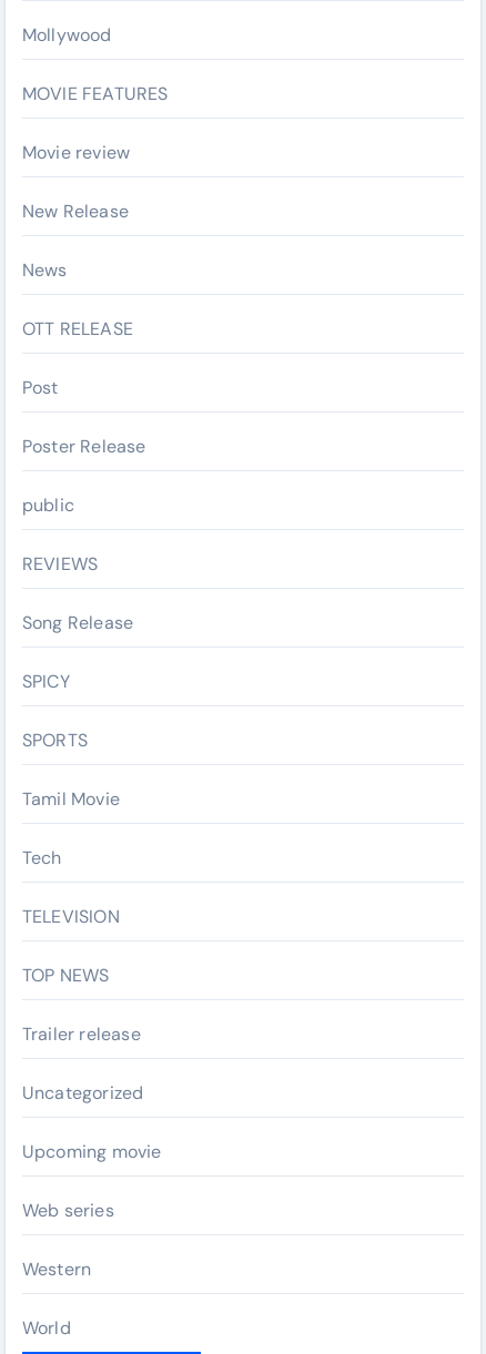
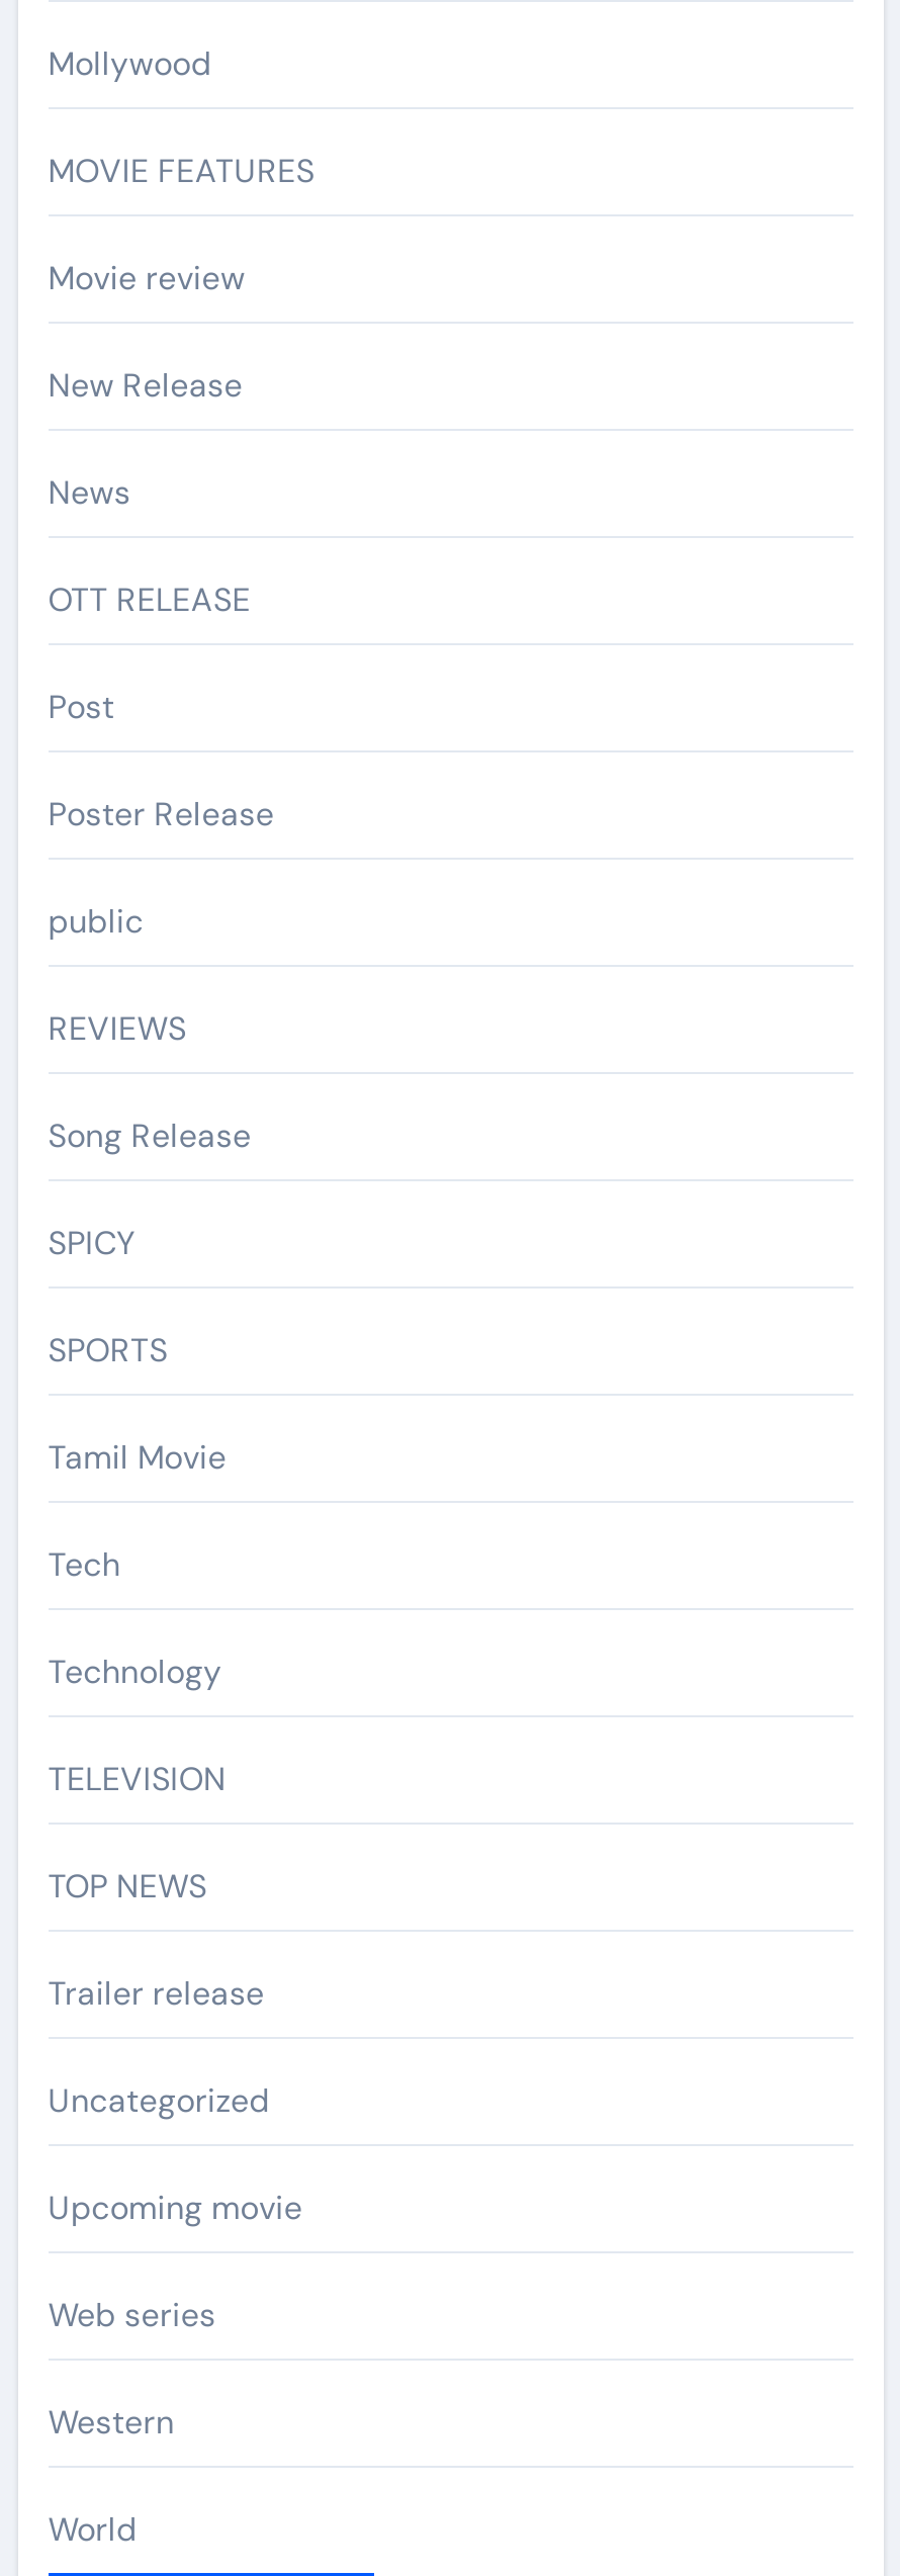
+ Technology
